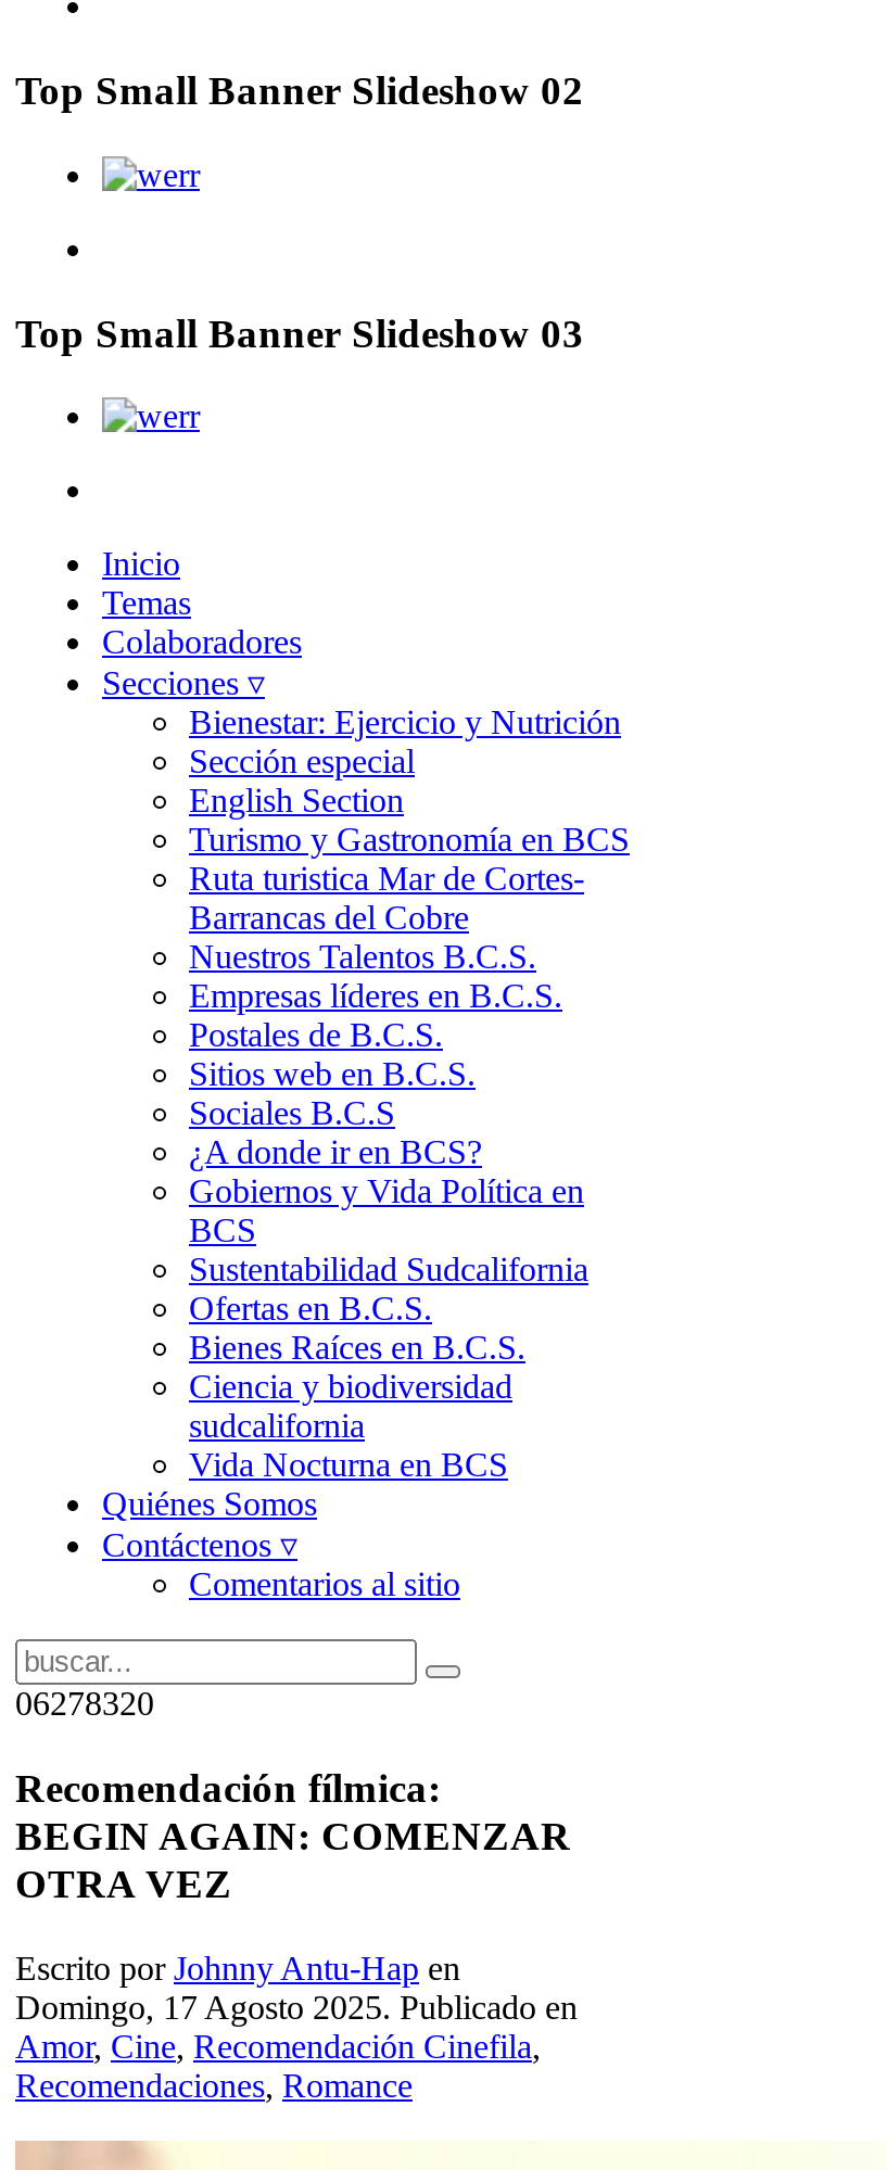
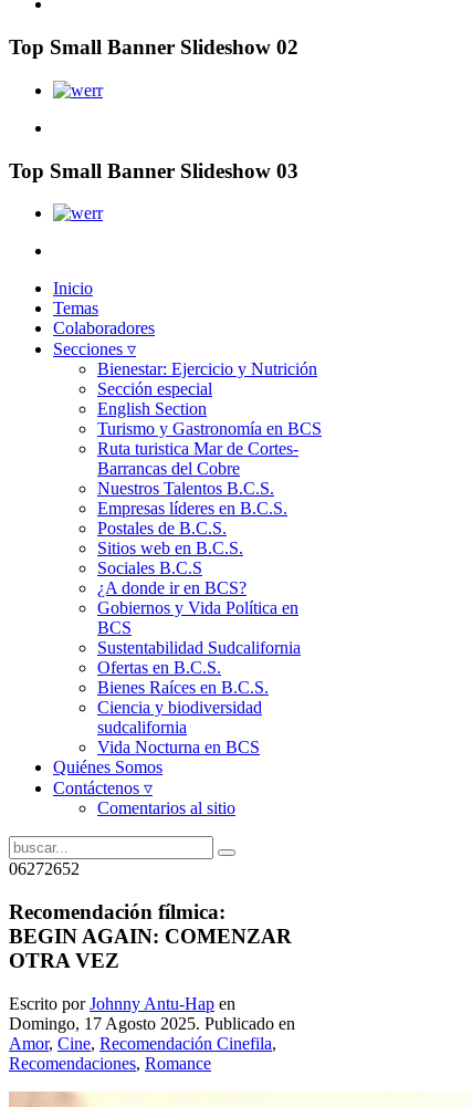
- 06278320
+ 06272652
